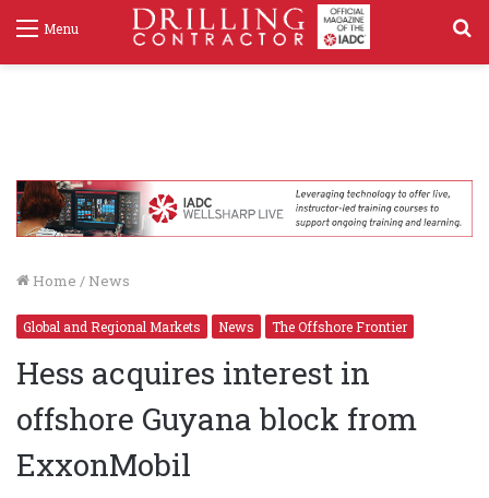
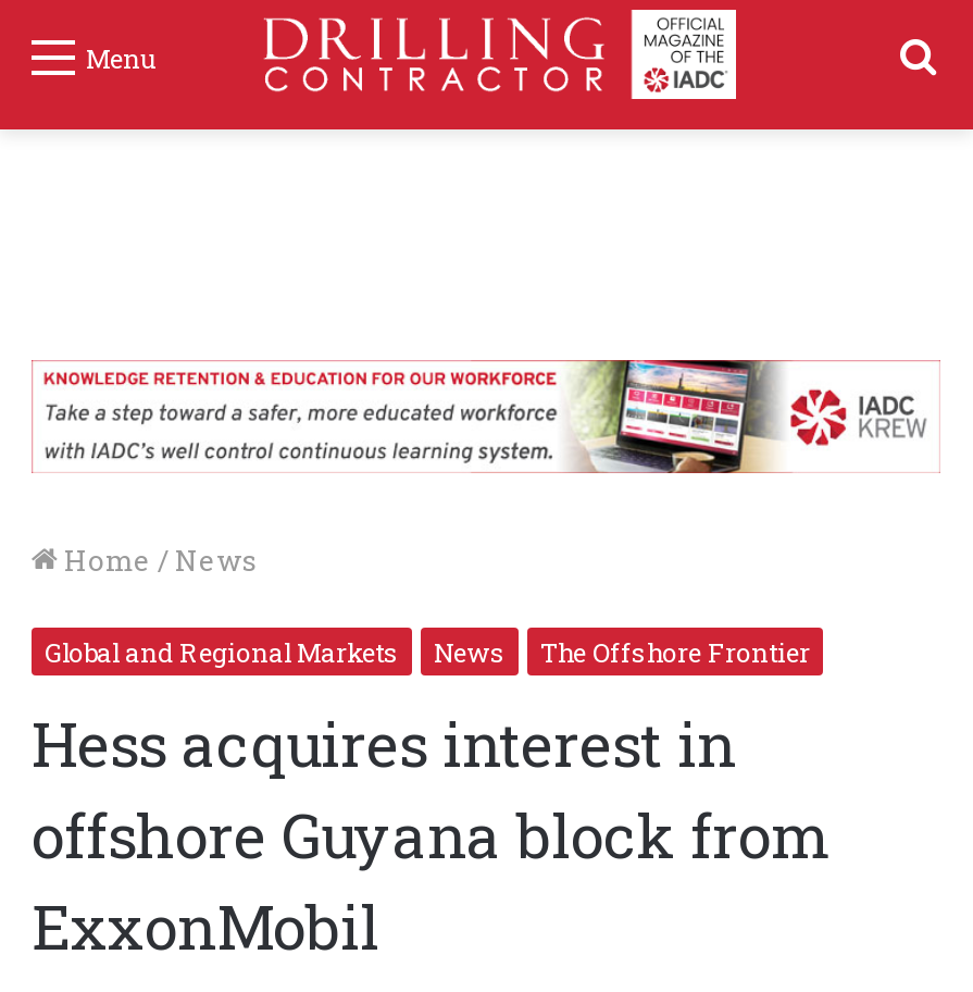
- [image]
+ [image]
